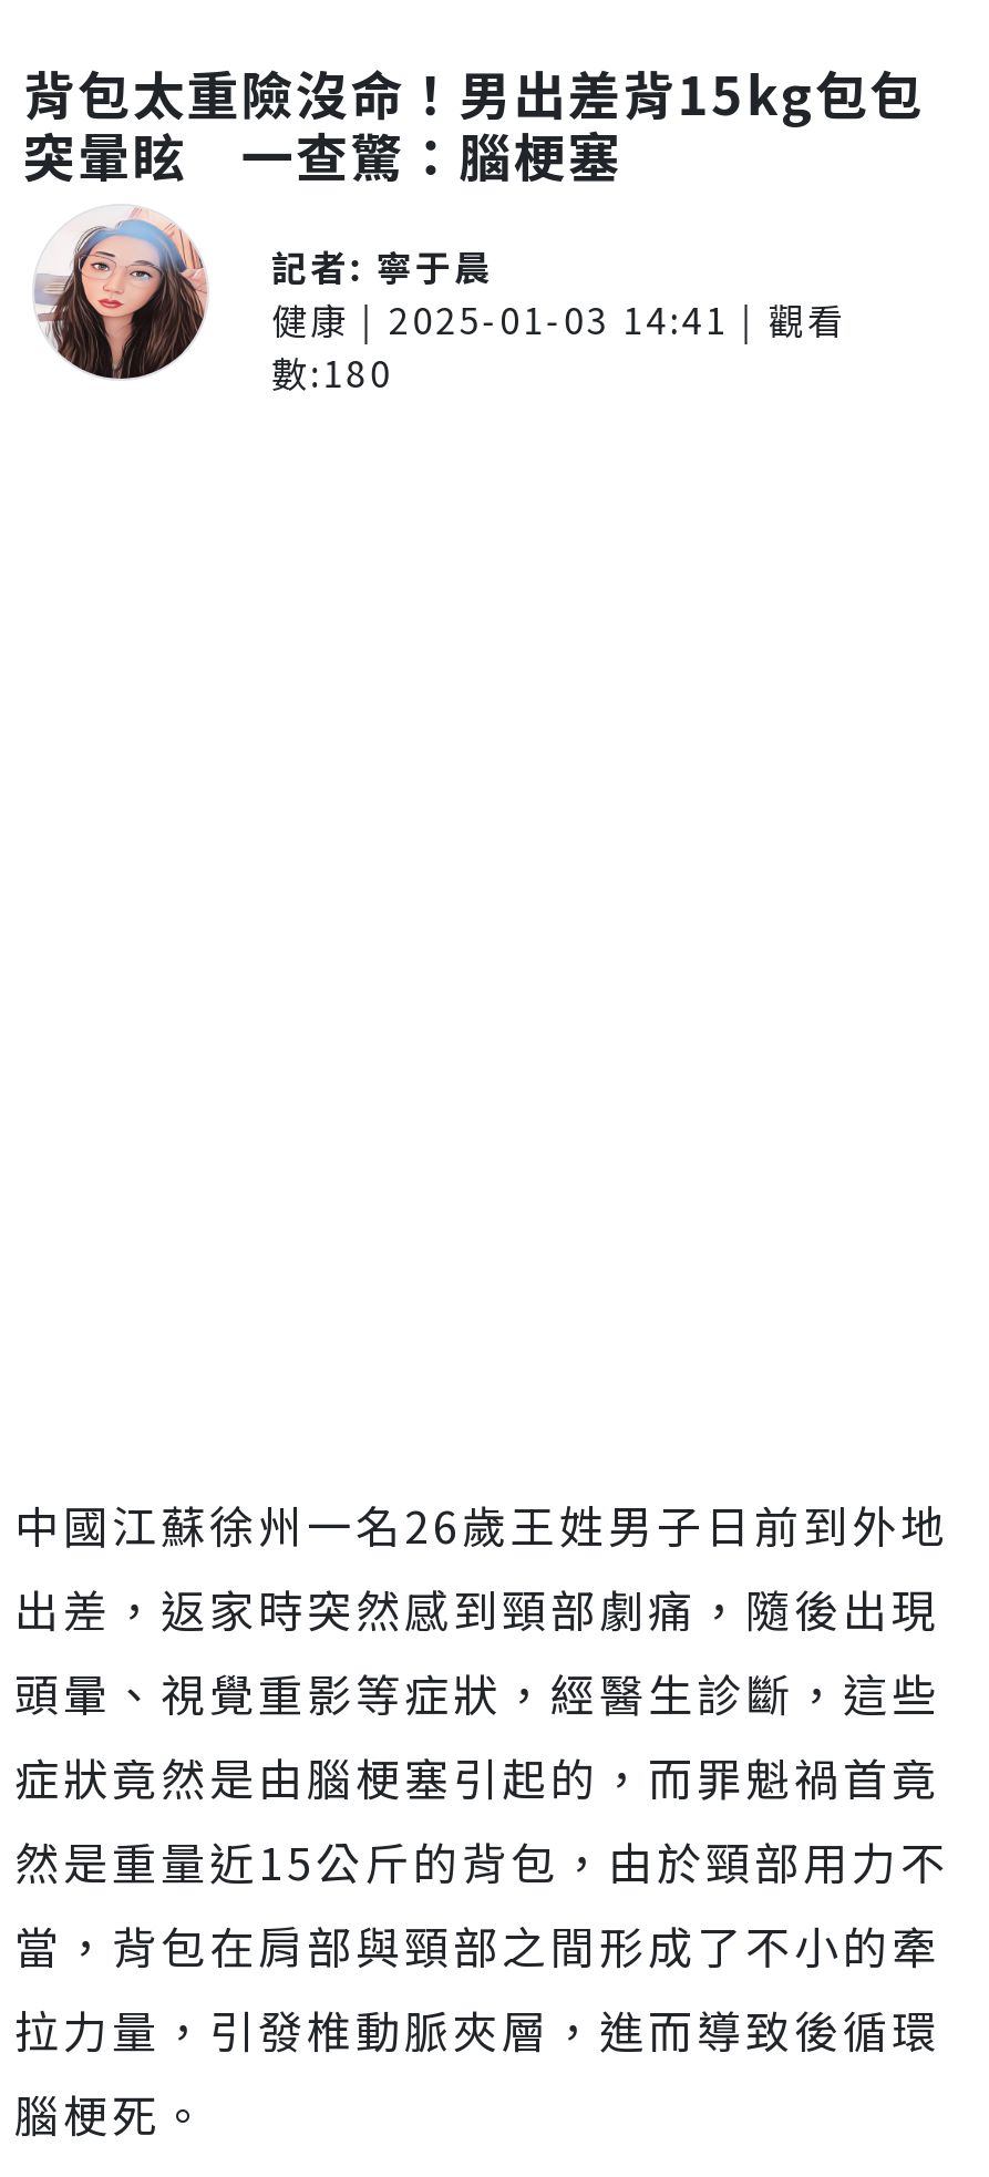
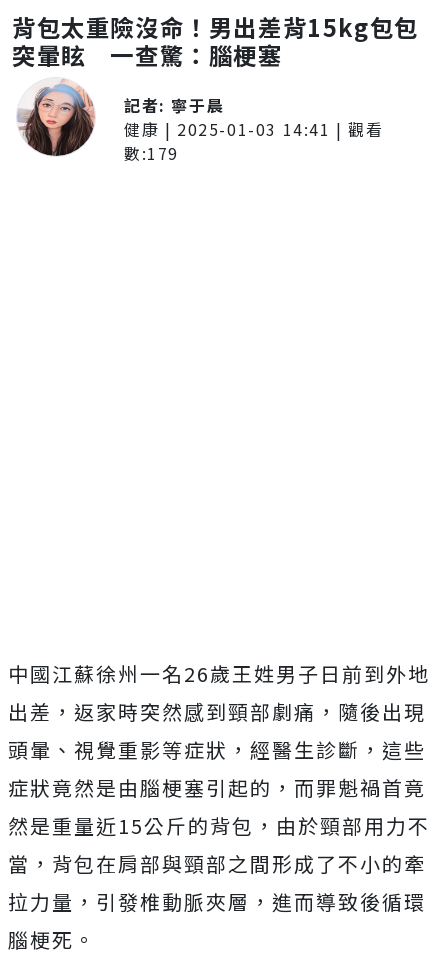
- 數:180
+ 數:179
